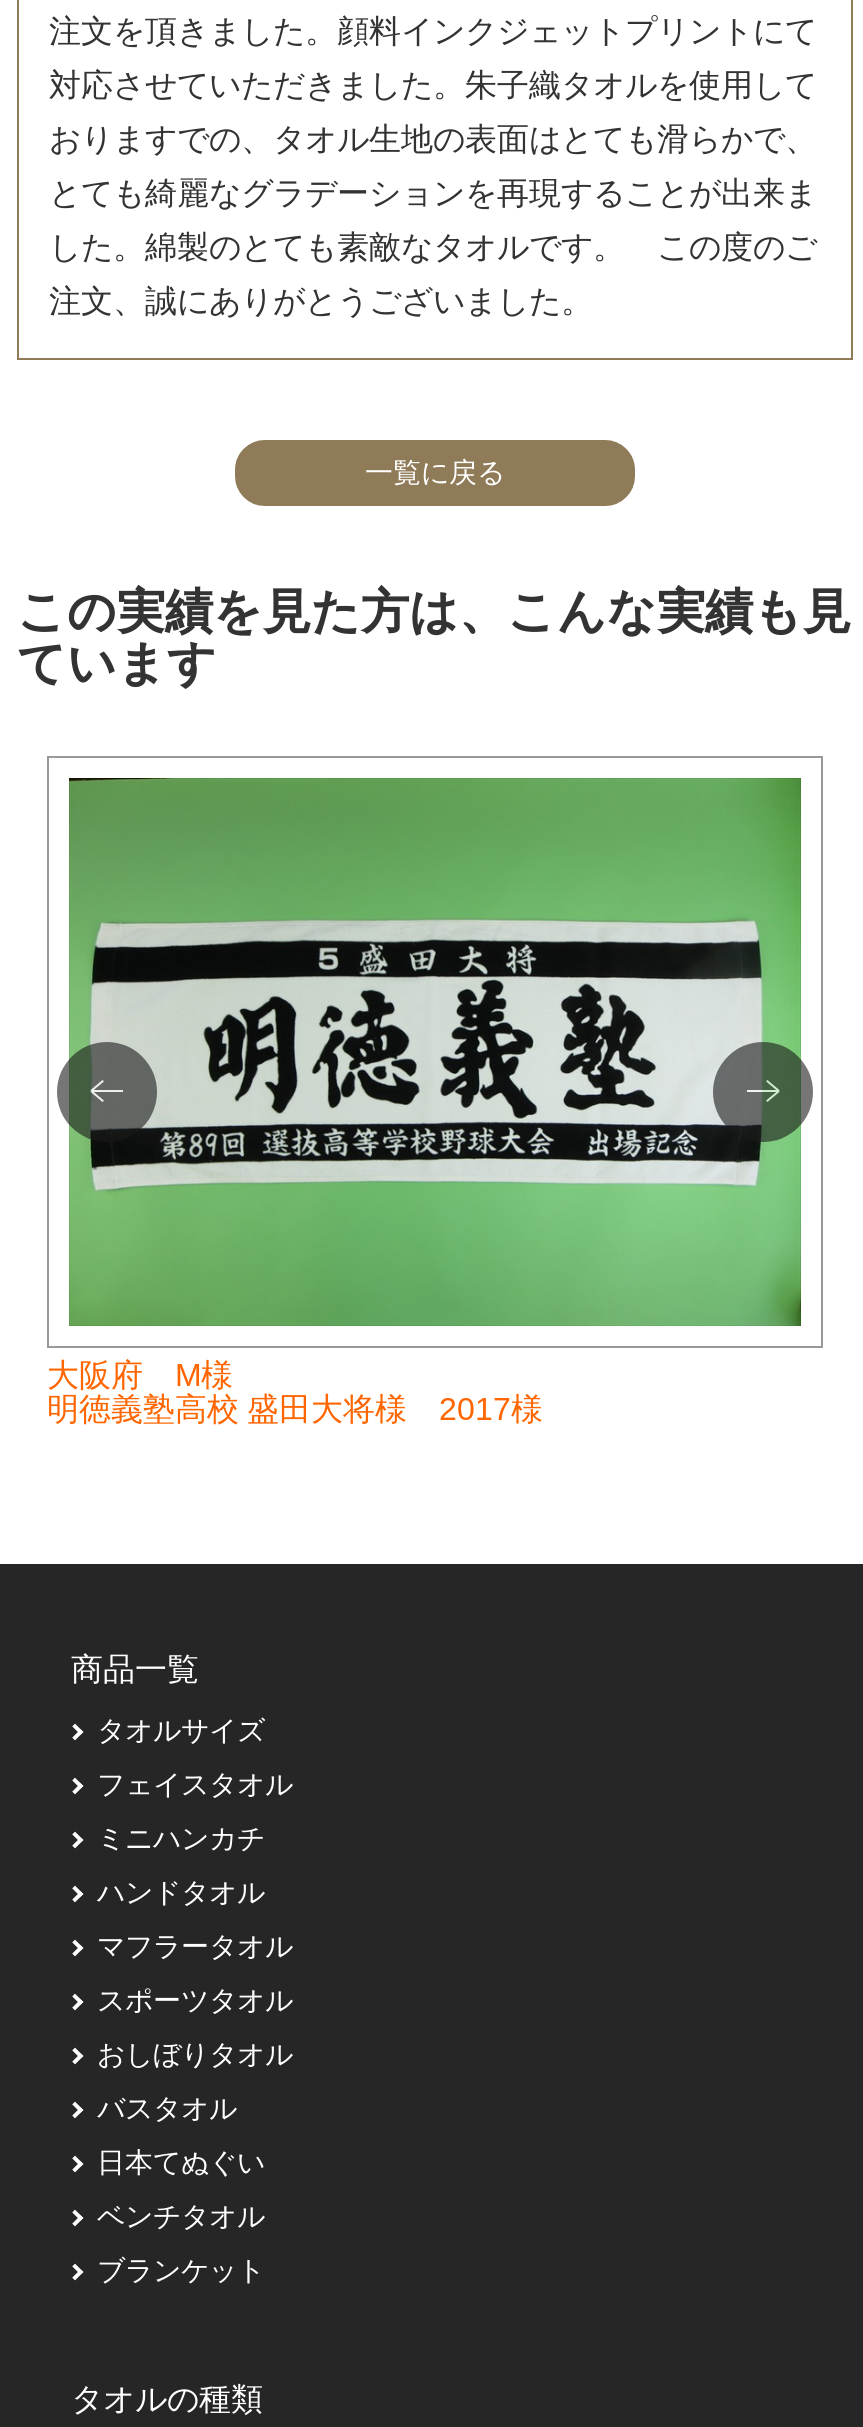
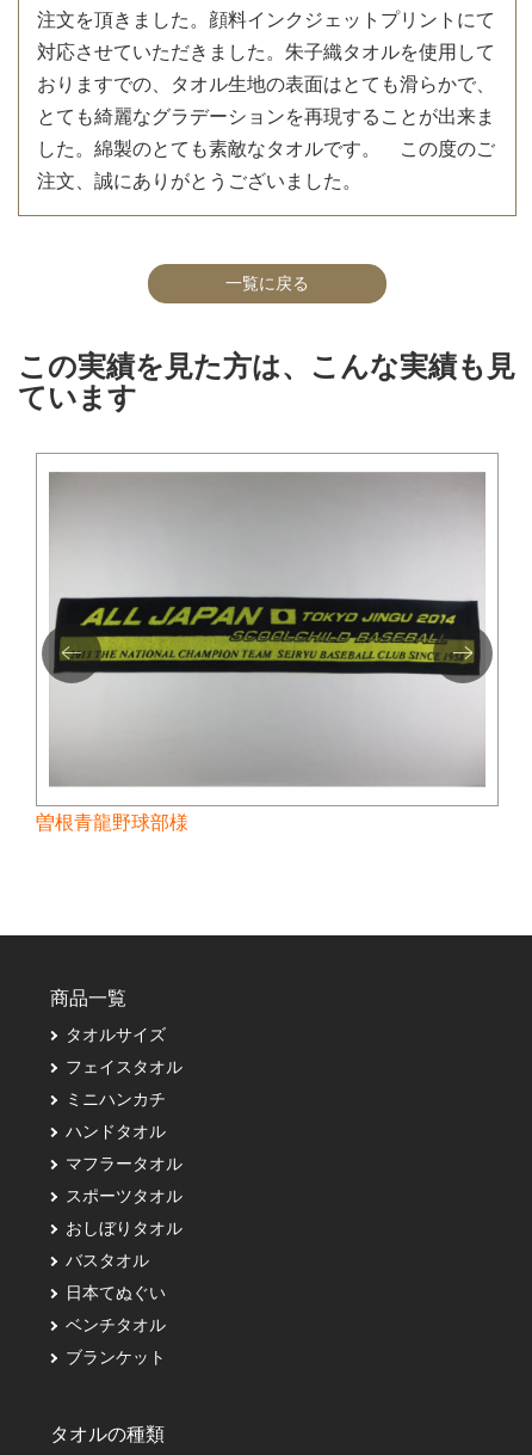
- [image]
- 大阪府 M様
- 明徳義塾高校 盛田大将様 2017様
+ [image]
+ 曽根青龍野球部様
